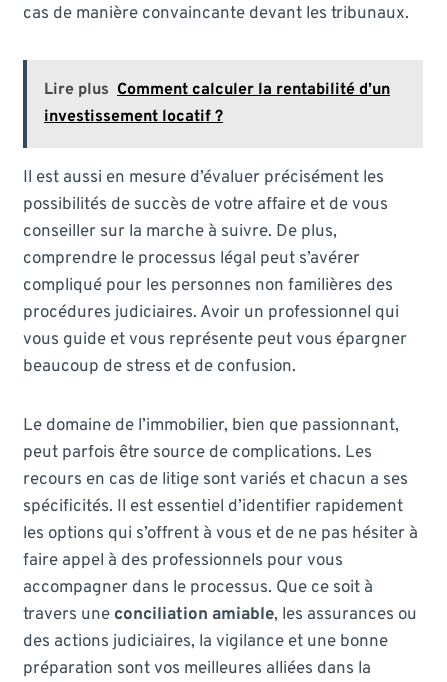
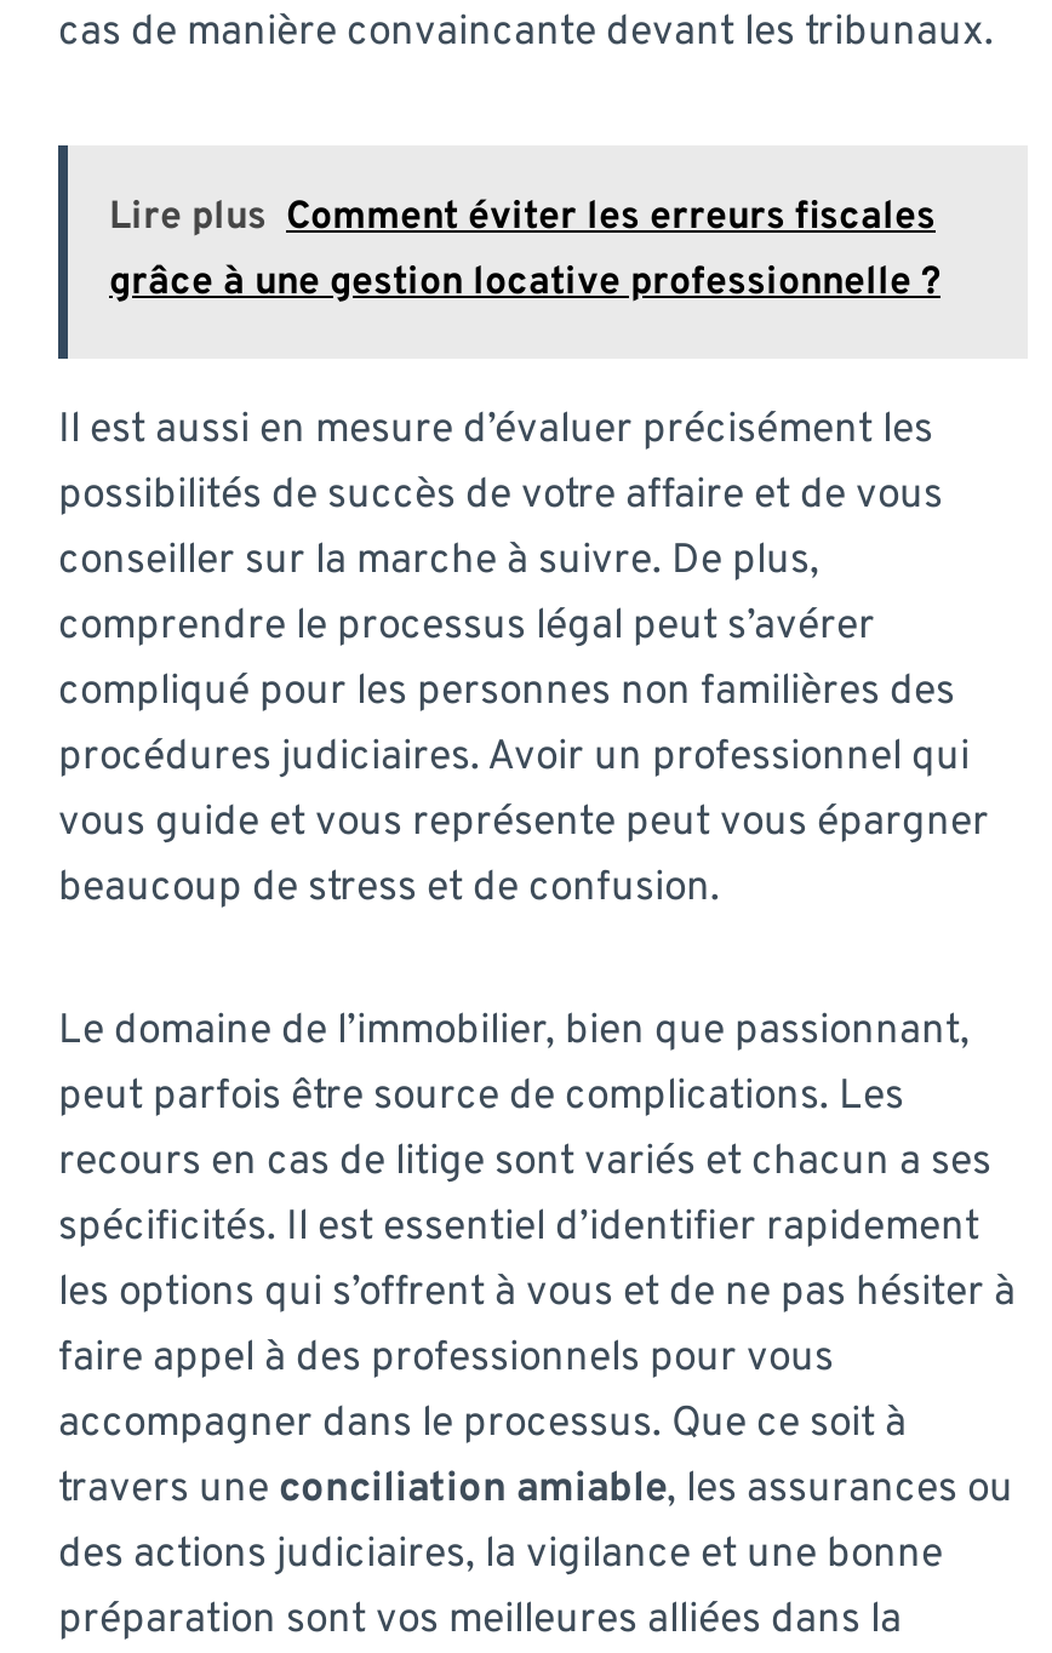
- Lire plus Comment calculer la rentabilité d’un
- investissement locatif ?
+ Lire plus Comment éviter les erreurs fiscales
+ grâce à une gestion locative professionnelle ?
